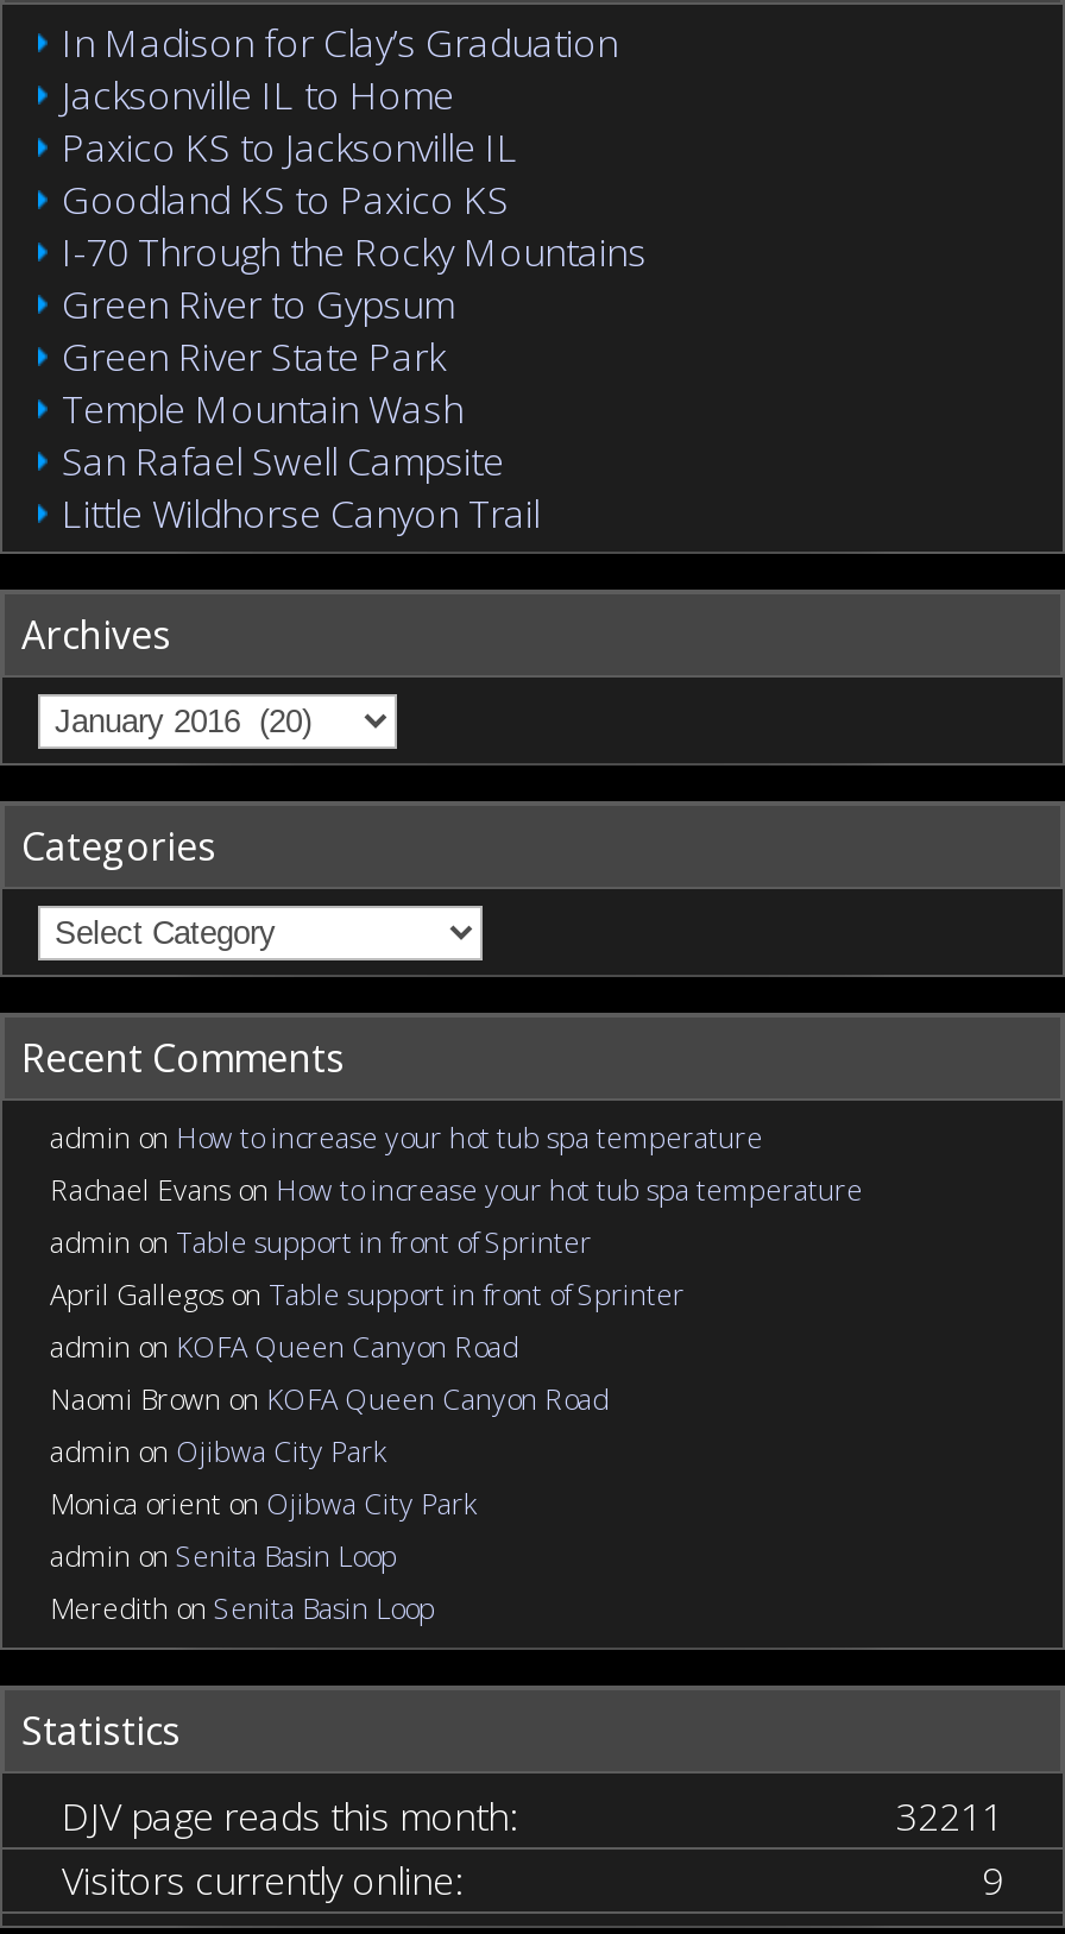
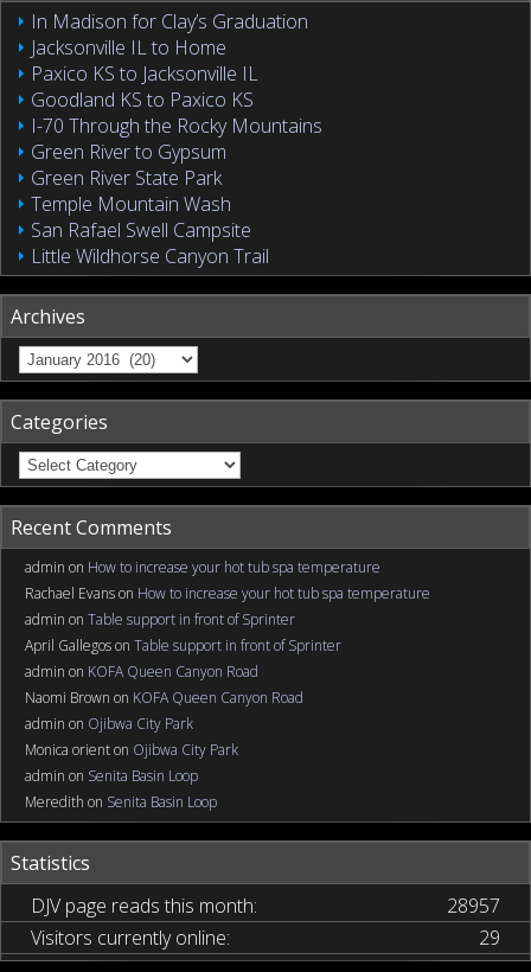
- 32211
+ 28957

- 9
+ 29
